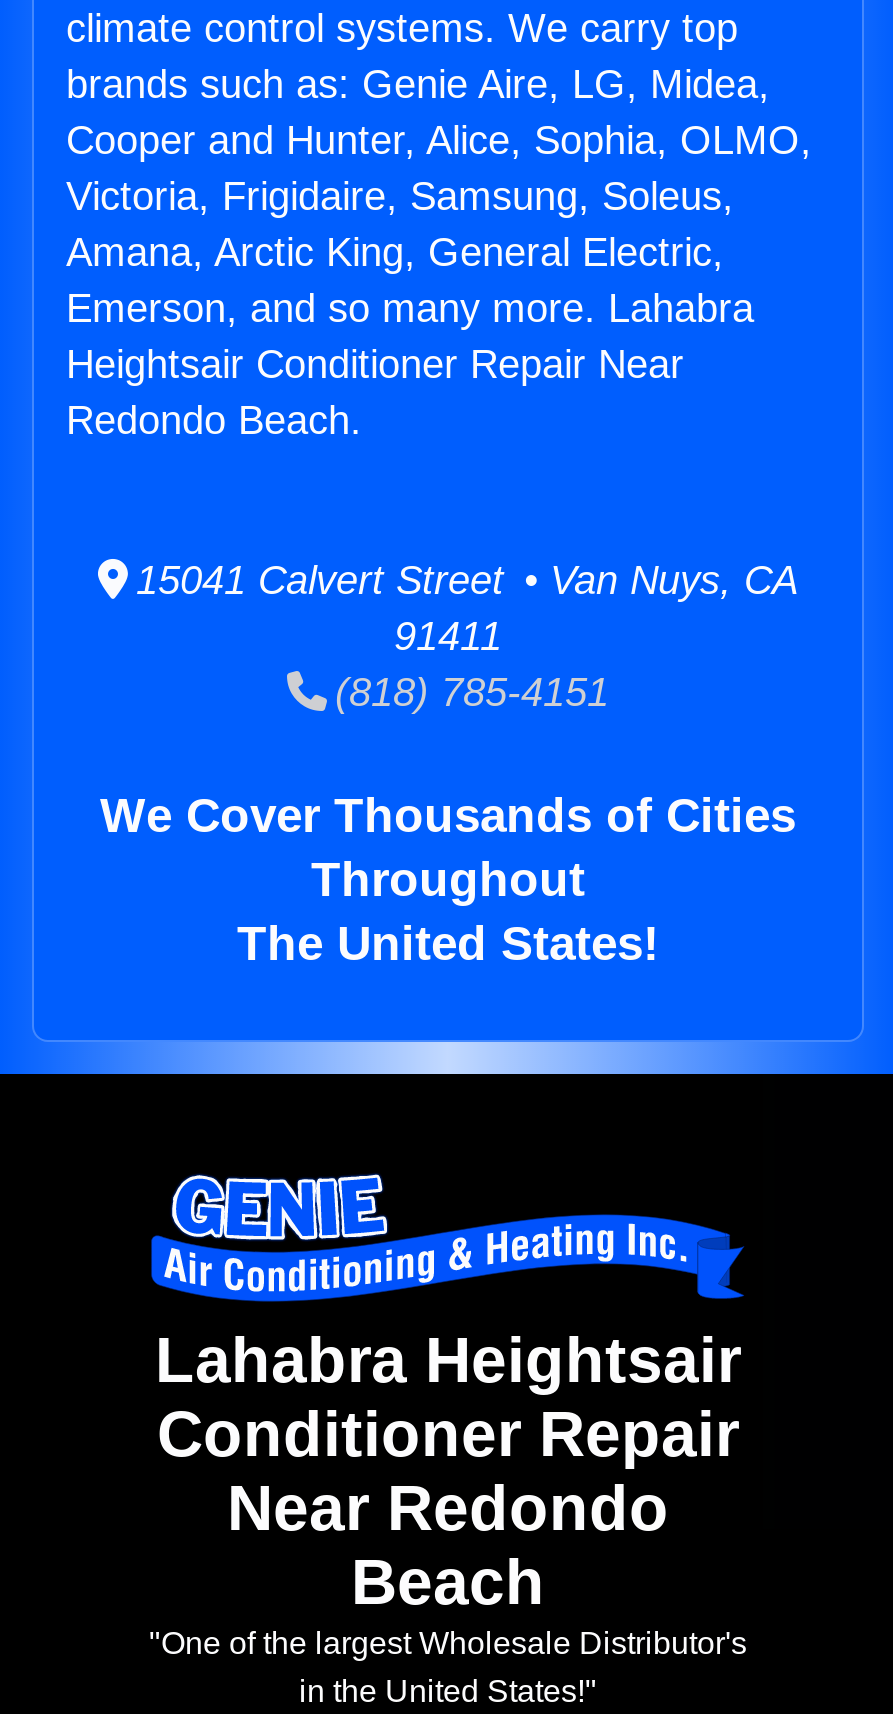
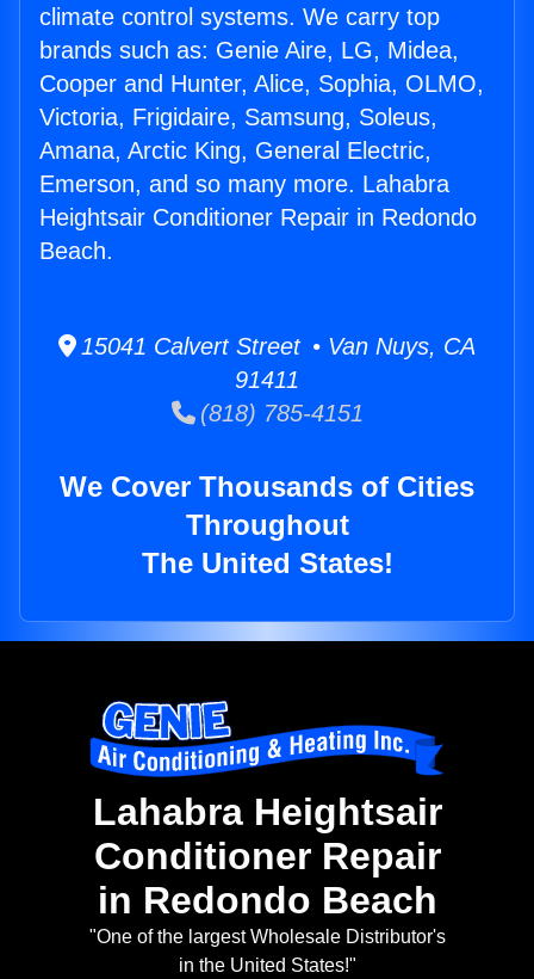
- Heightsair Conditioner Repair Near
- Redondo Beach.
+ Heightsair Conditioner Repair in Redondo
+ Beach.

- Near Redondo
- Beach
+ in Redondo Beach
